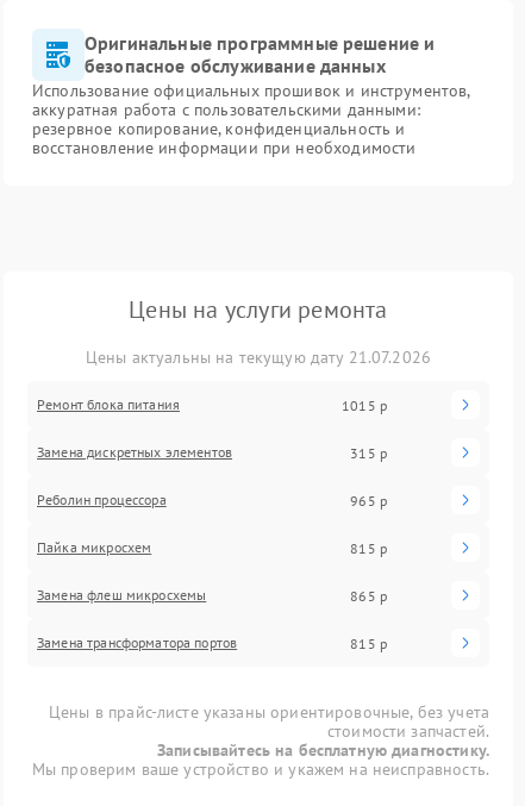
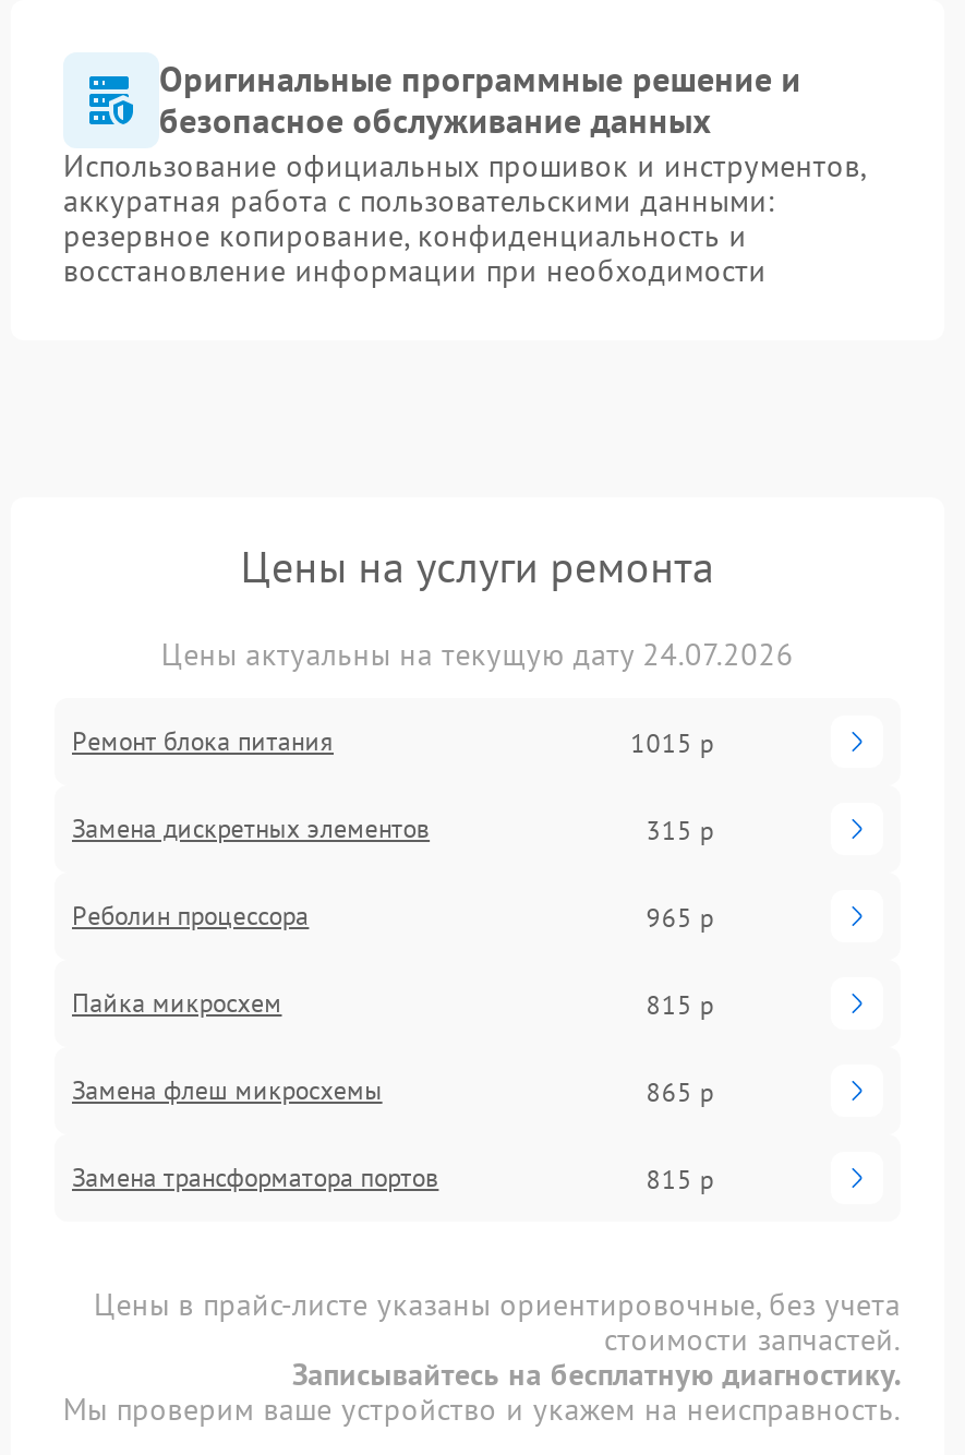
- Цены актуальны на текущую дату 21.07.2026
+ Цены актуальны на текущую дату 24.07.2026
